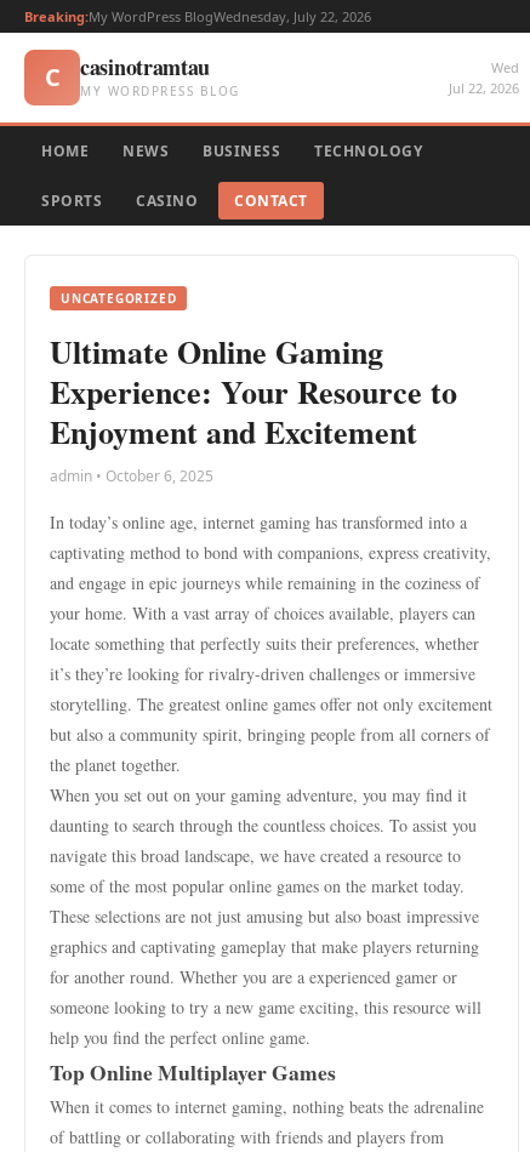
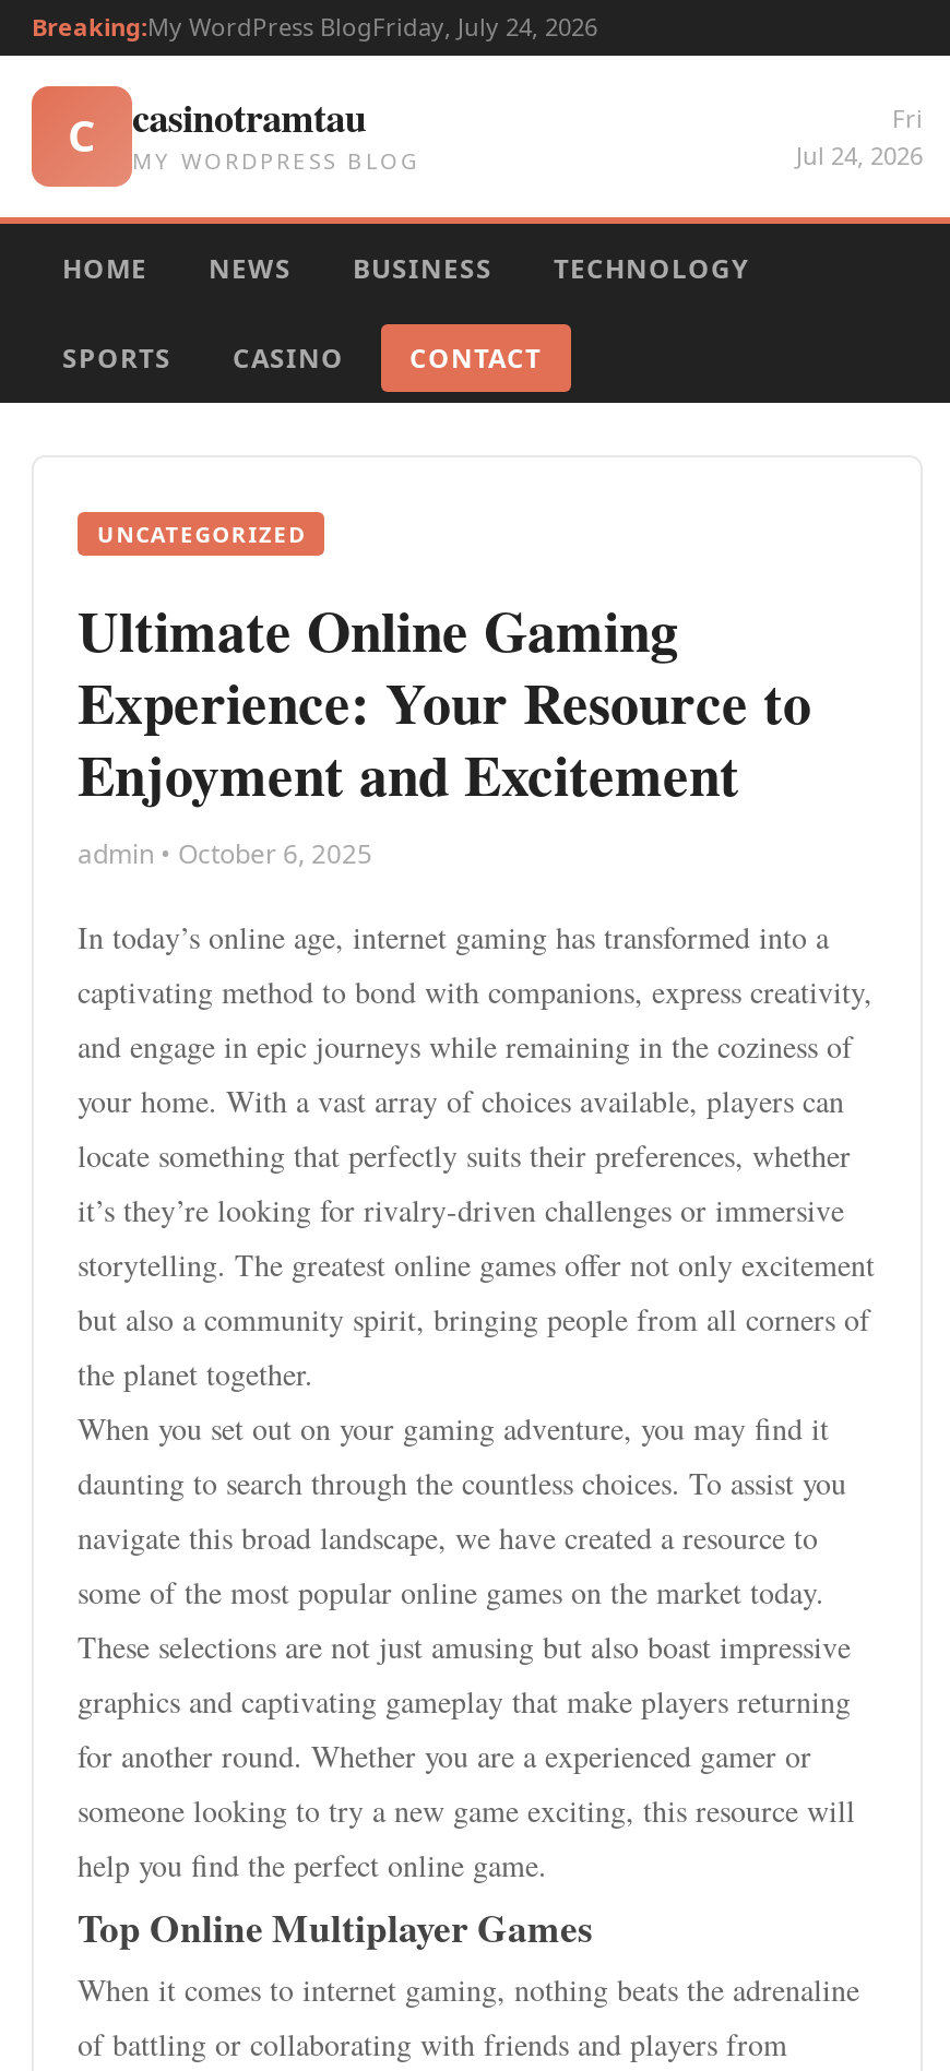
- Breaking:My WordPress BlogWednesday, July 22, 2026
+ Breaking:My WordPress BlogFriday, July 24, 2026

- Wed
- Jul 22, 2026
+ Fri
+ Jul 24, 2026
